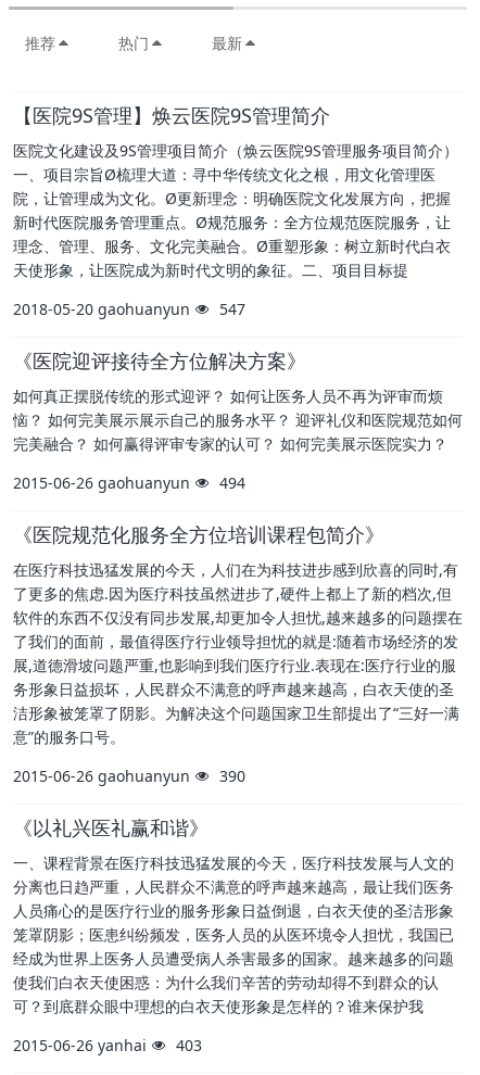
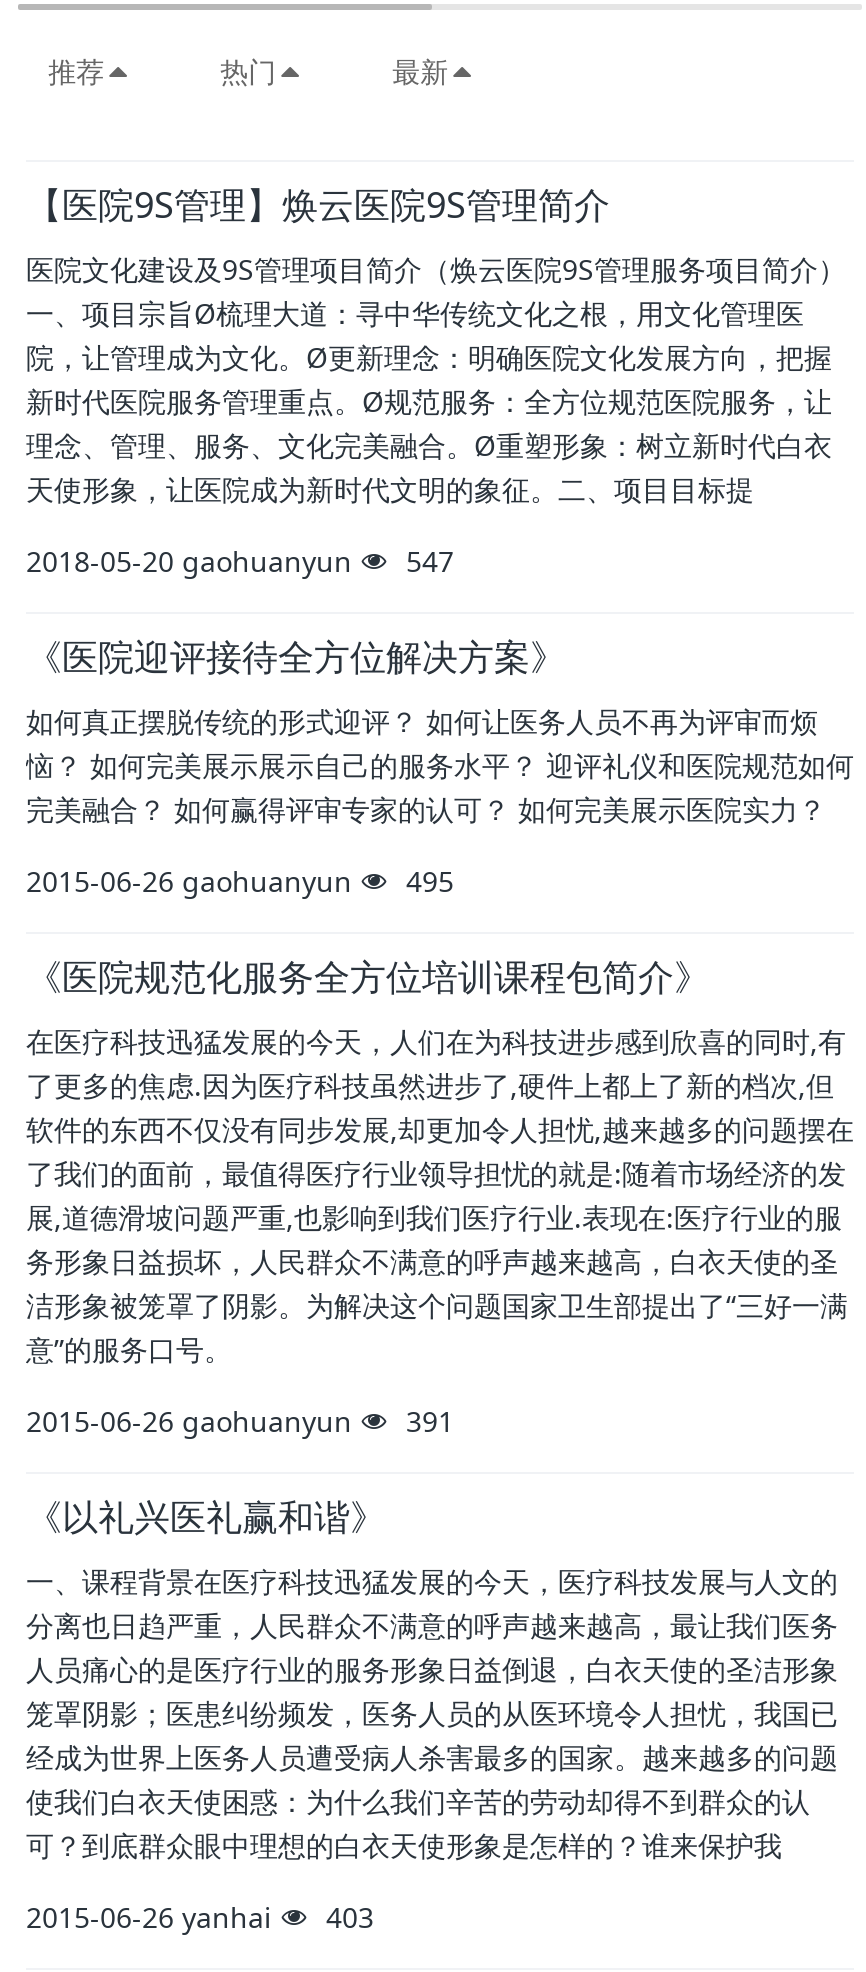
- 2015-06-26 gaohuanyun 494
+ 2015-06-26 gaohuanyun 495

- 2015-06-26 gaohuanyun 390
+ 2015-06-26 gaohuanyun 391
